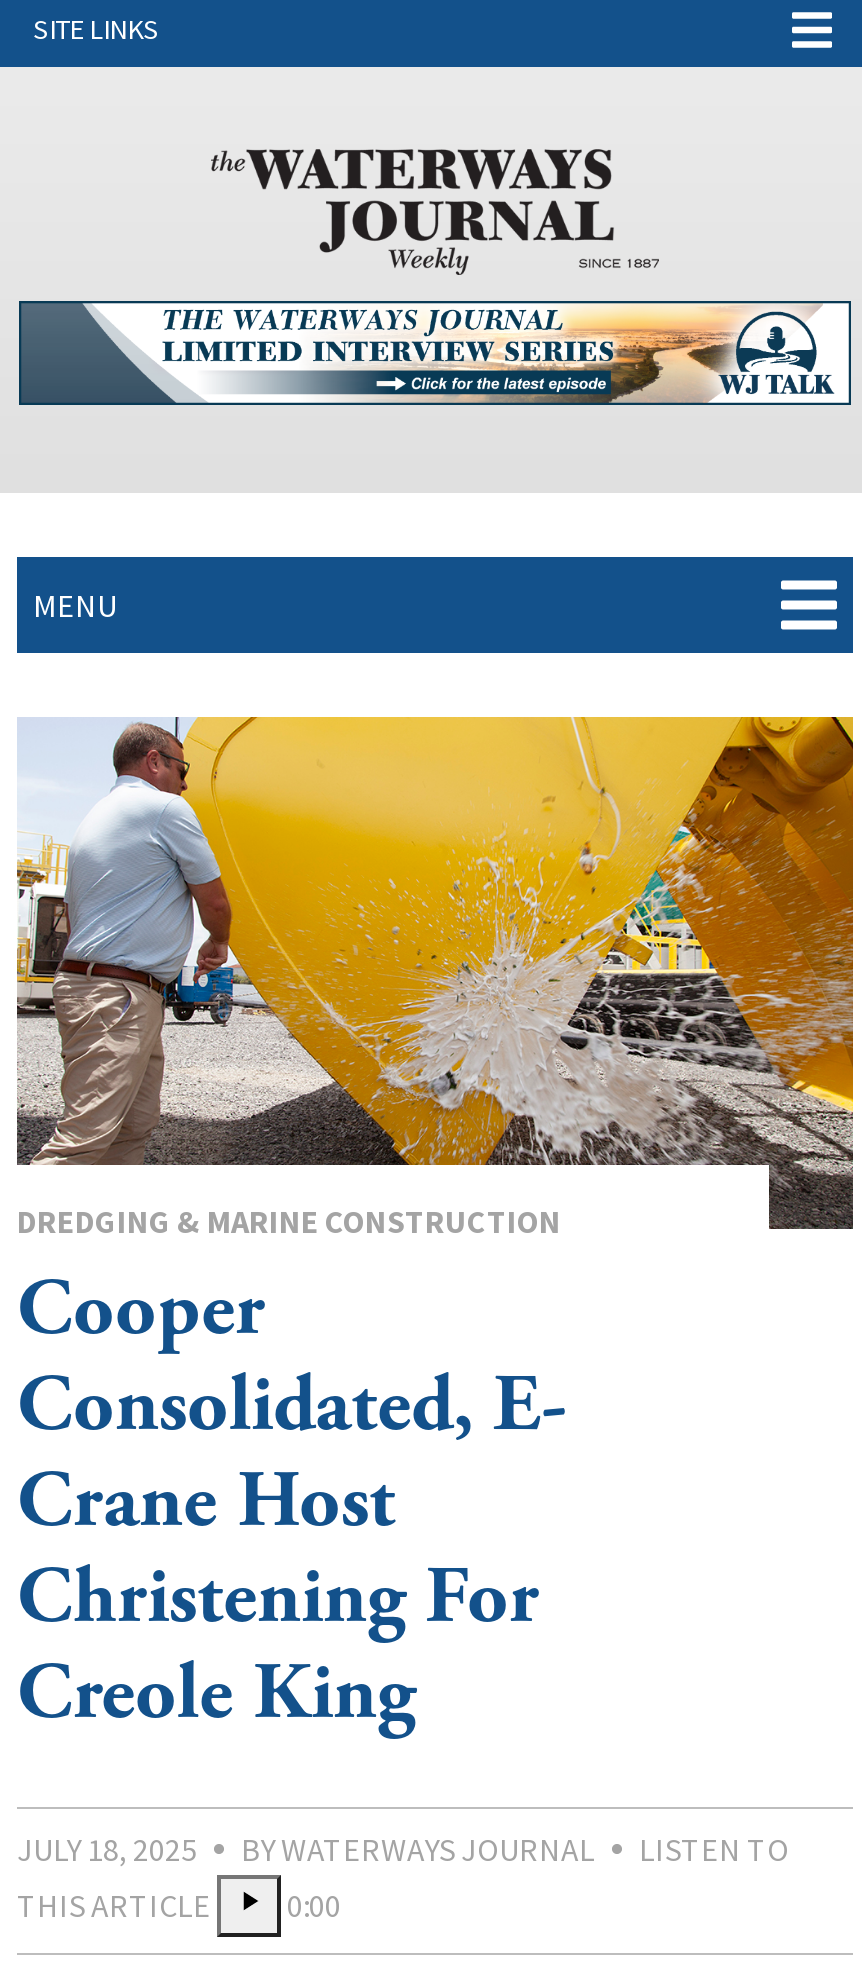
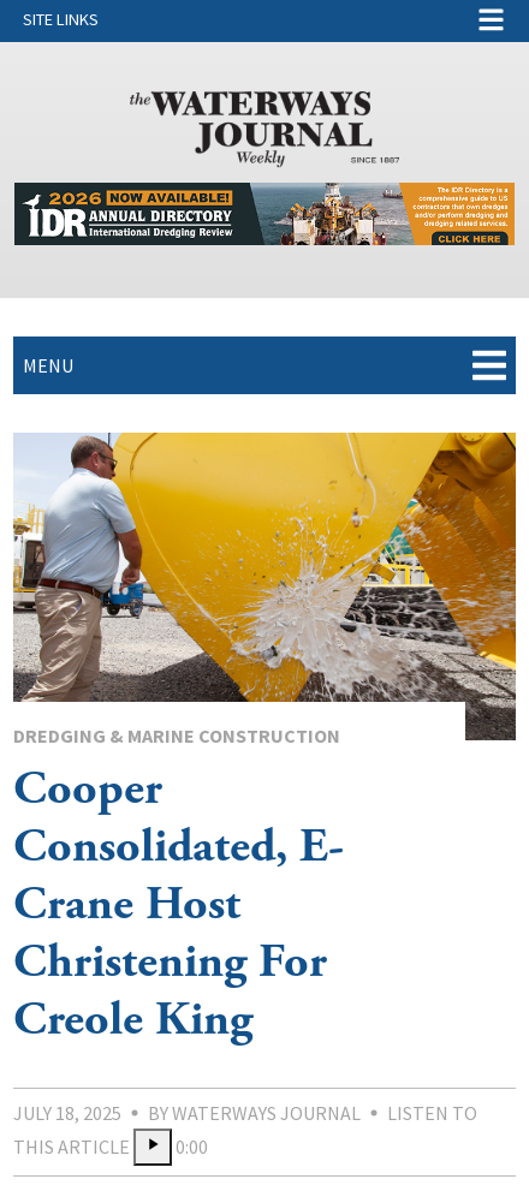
- [image]
+ [image]
